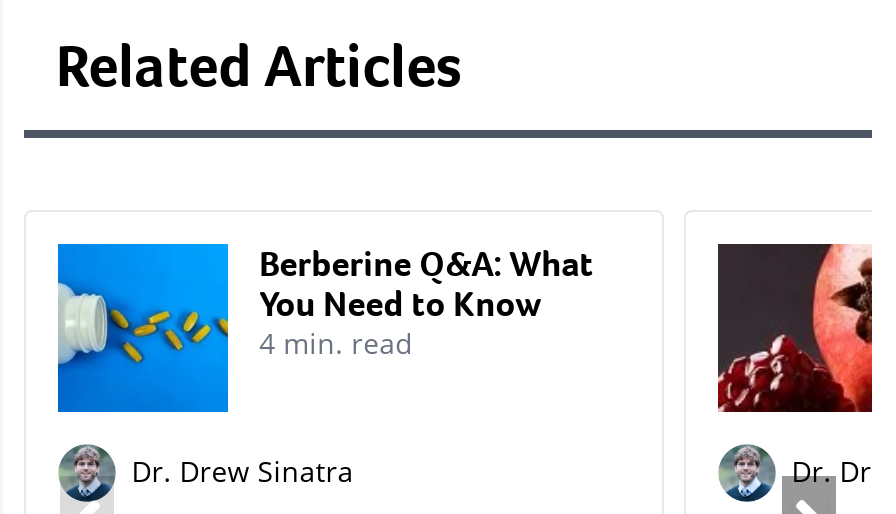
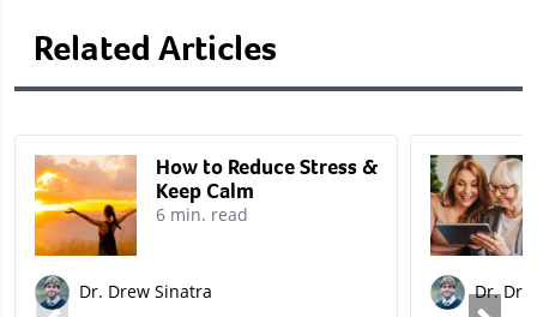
- [image]
- Berberine Q&A: What
- You Need to Know
- 4 min. read
+ [image]
+ How to Reduce Stress &
+ Keep Calm
+ 6 min. read

- [image]
+ [image]
